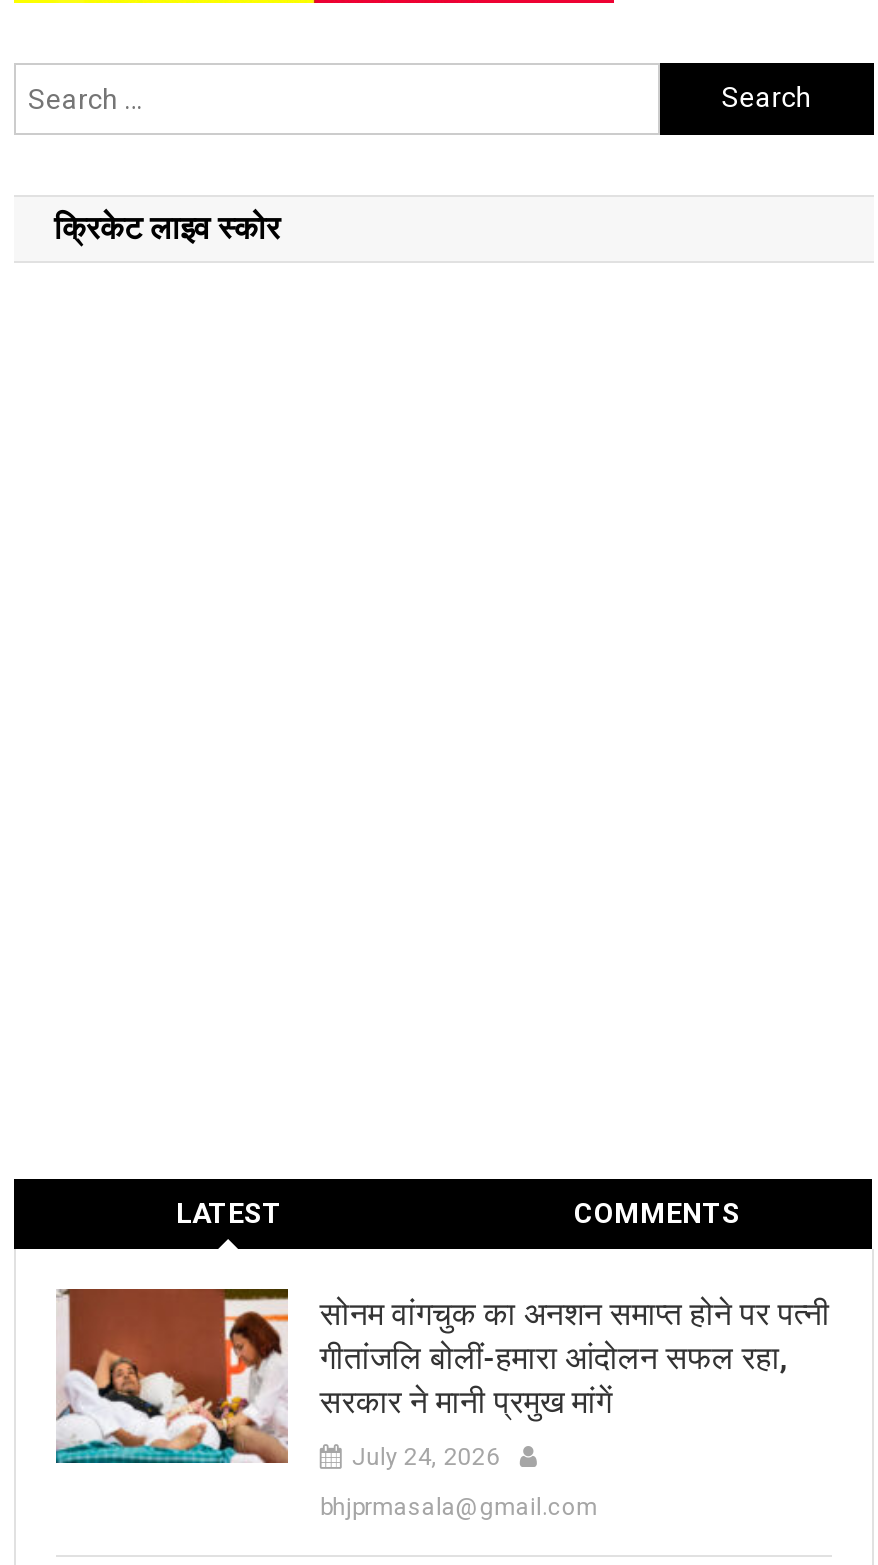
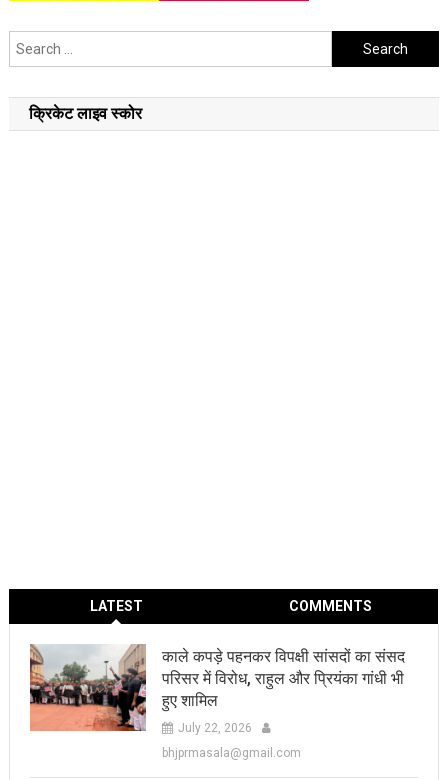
- [image]
- सोनम वांगचुक का अनशन समाप्त होने पर पत्नी
- गीतांजलि बोलीं-हमारा आंदोलन सफल रहा,
- सरकार ने मानी प्रमुख मांगें
+ [image]
+ काले कपड़े पहनकर विपक्षी सांसदों का संसद
+ परिसर में विरोध, राहुल और प्रियंका गांधी भी
+ हुए शामिल

- July 24, 2026
+ July 22, 2026
